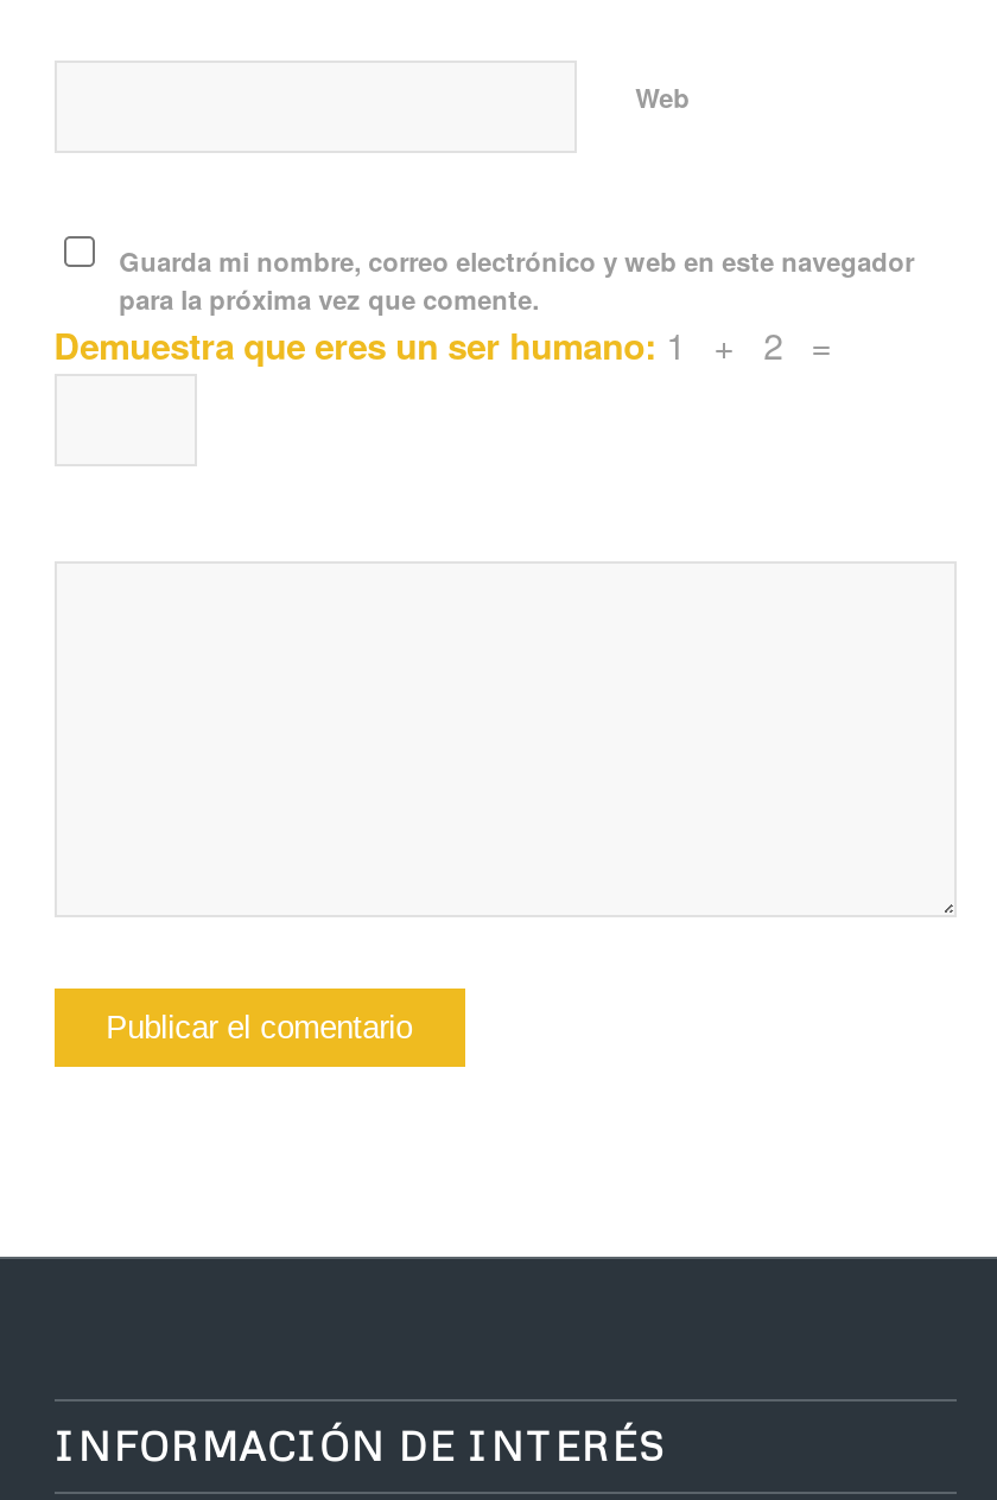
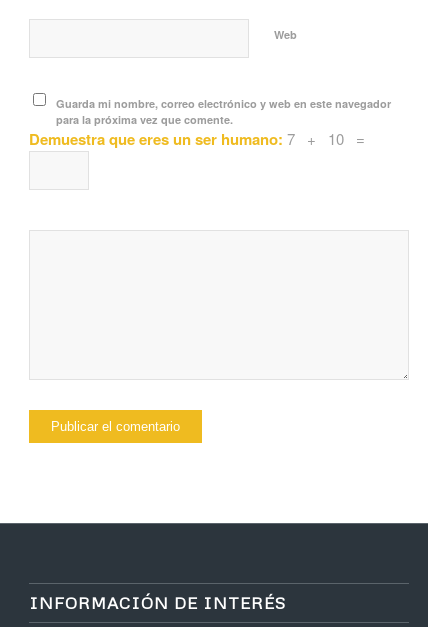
- Demuestra que eres un ser humano: 1 + 2 =
+ Demuestra que eres un ser humano: 7 + 10 =
